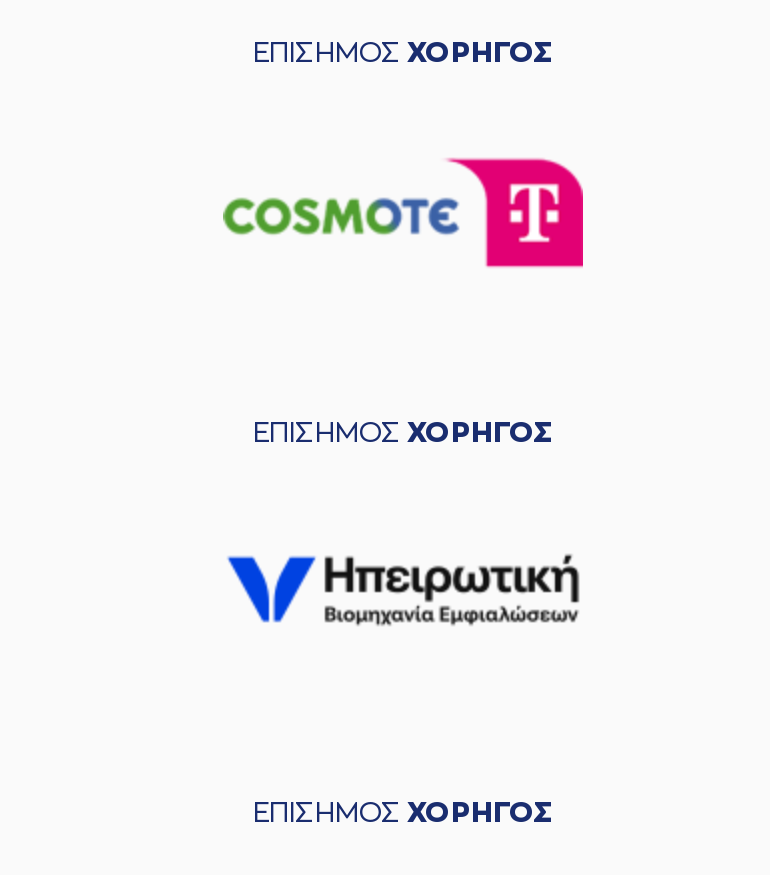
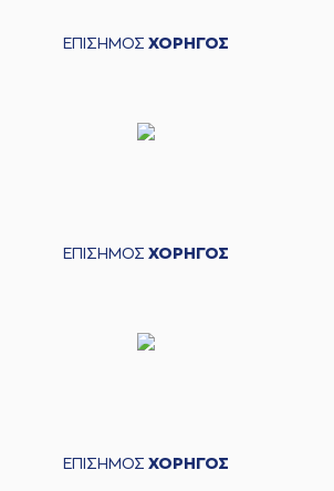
- [image]

- [image]
